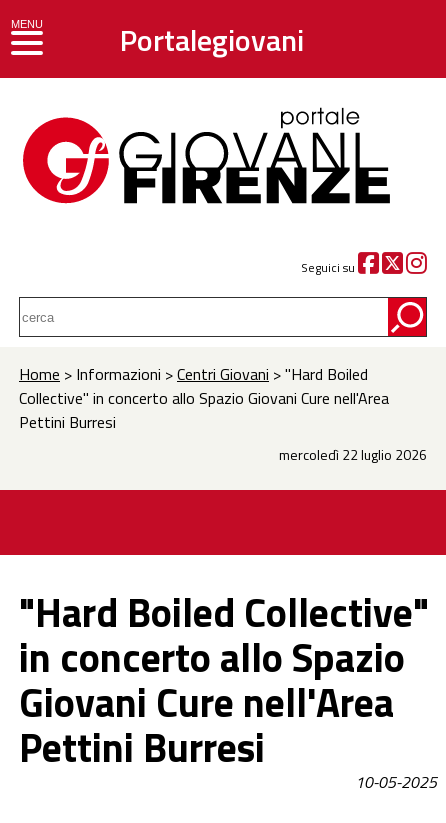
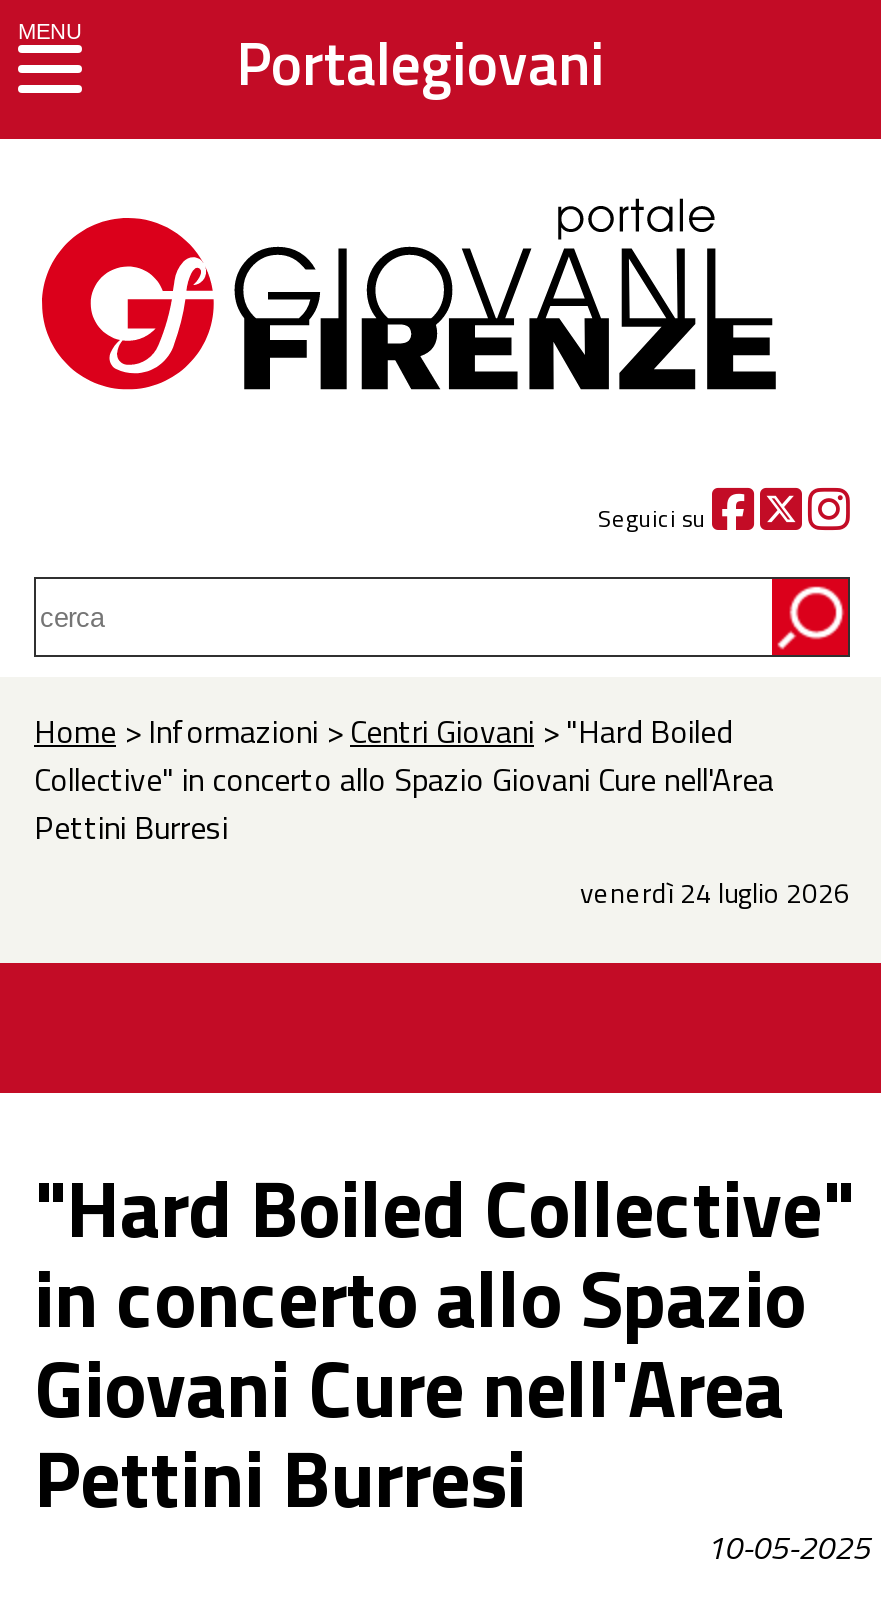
- mercoledì 22 luglio 2026
+ venerdì 24 luglio 2026
